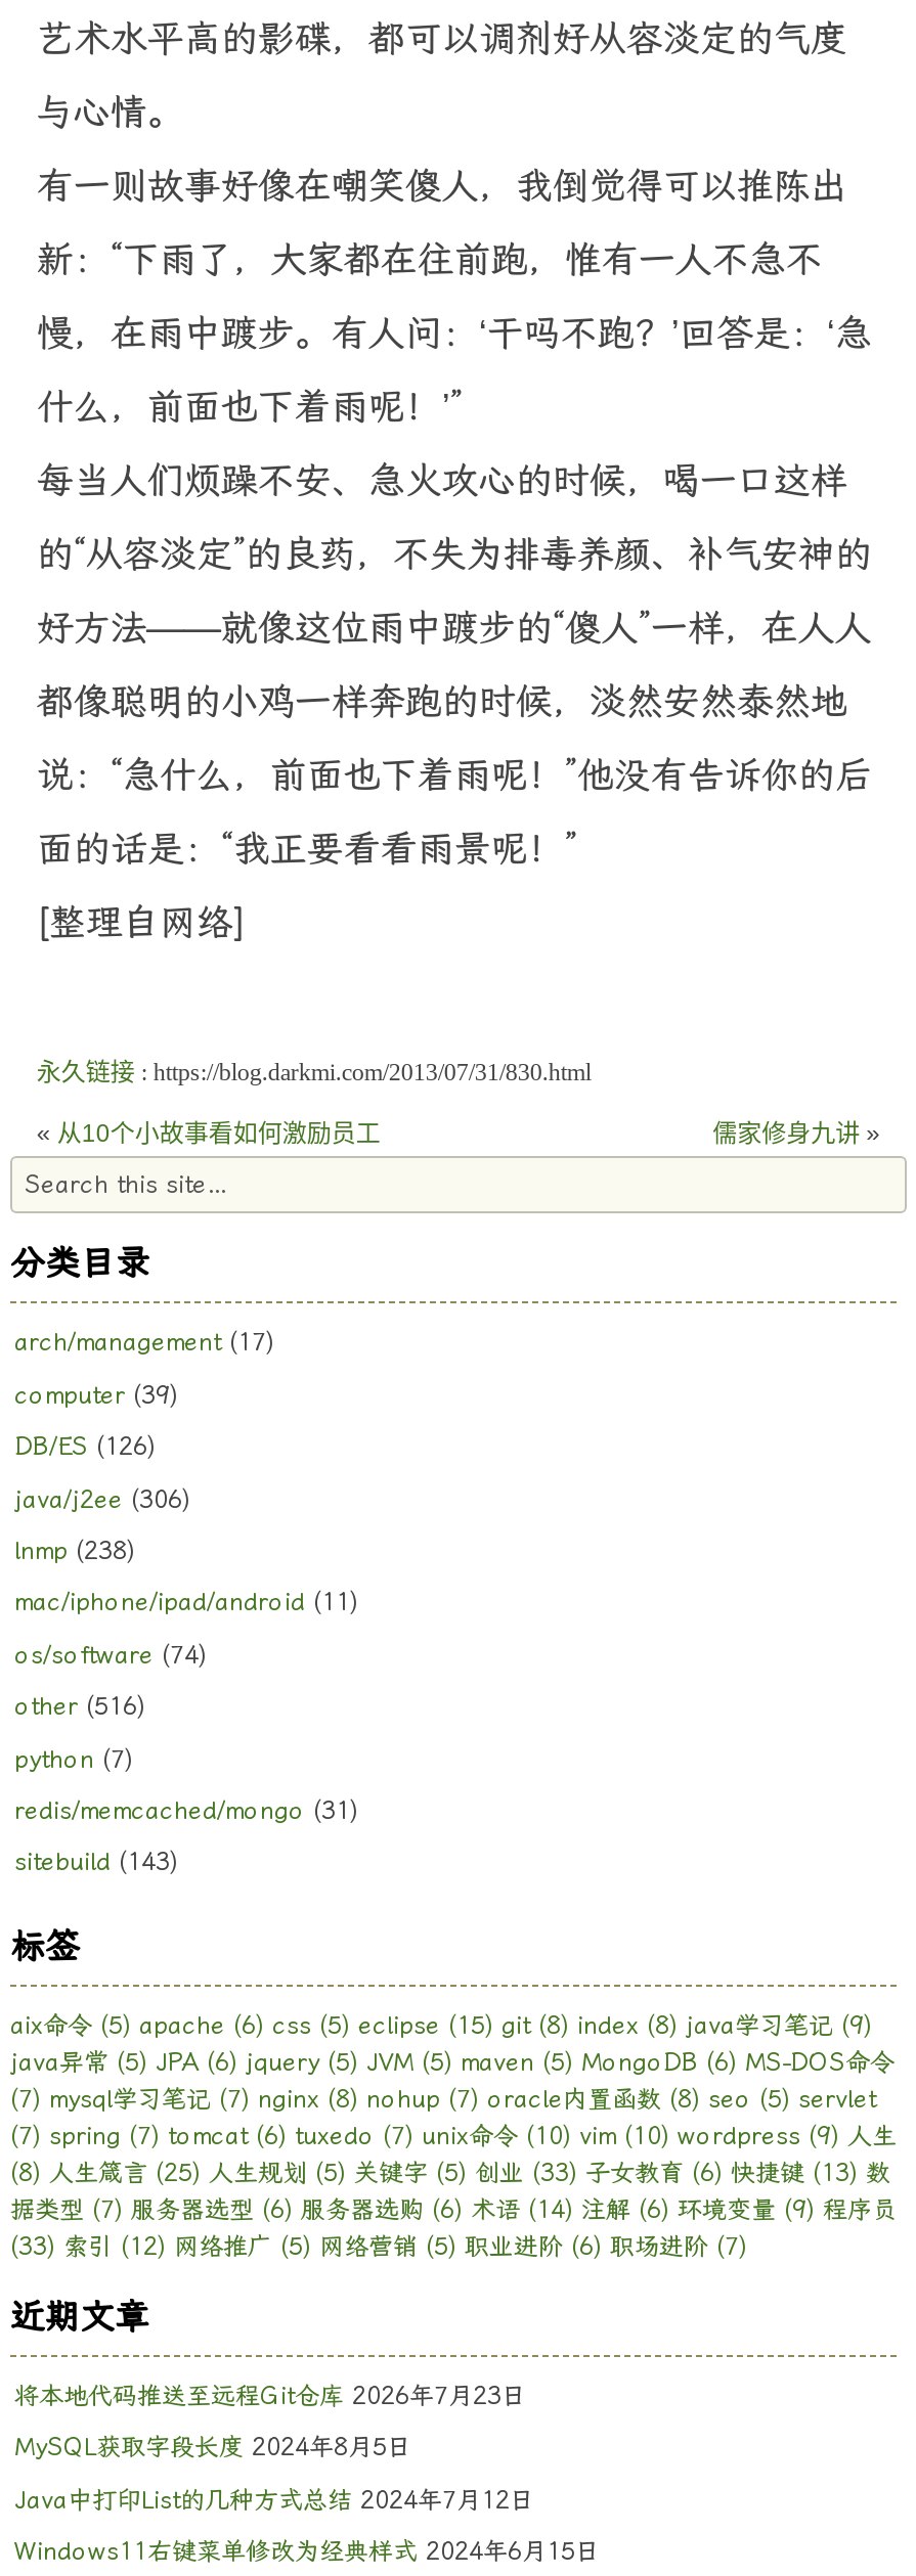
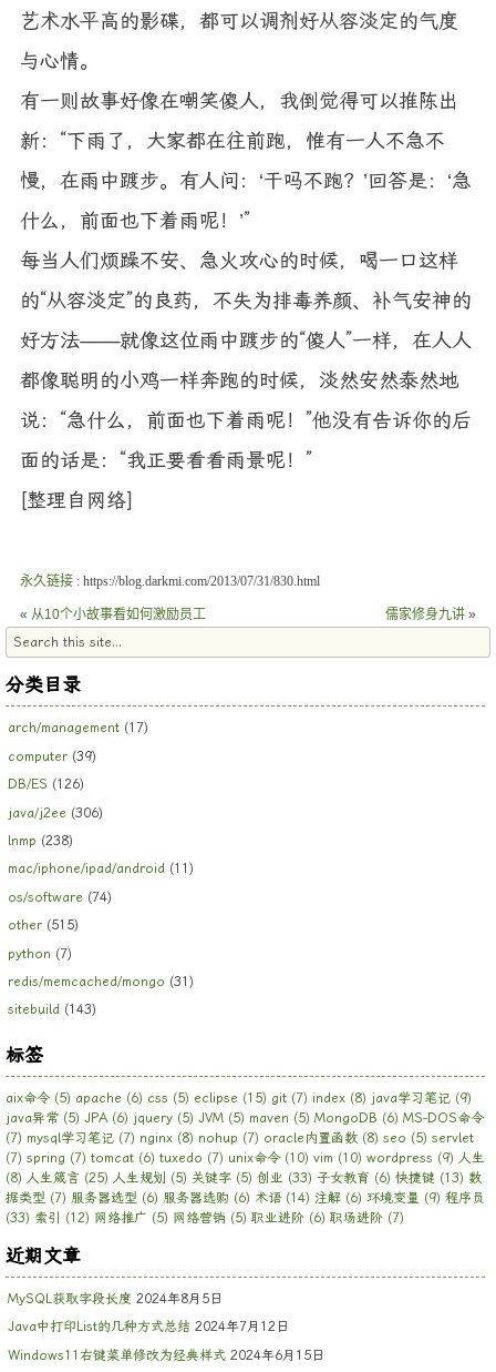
- other (516)
+ other (515)

- aix命令(5) apache (6) css (5) eclipse (15) git (8) index (8) java学习笔记(9)
+ aix命令(5) apache (6) css (5) eclipse (15) git (7) index (8) java学习笔记(9)

- 将本地代码推送至远程Git仓库 2026年7月23日
